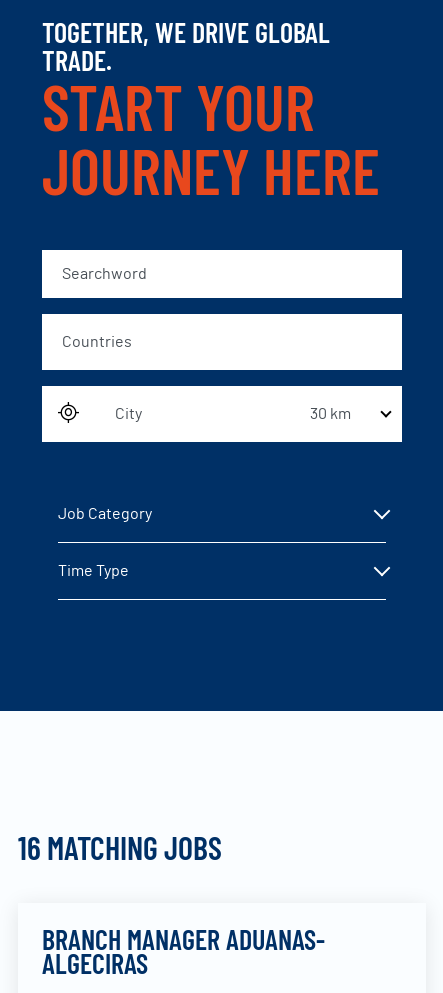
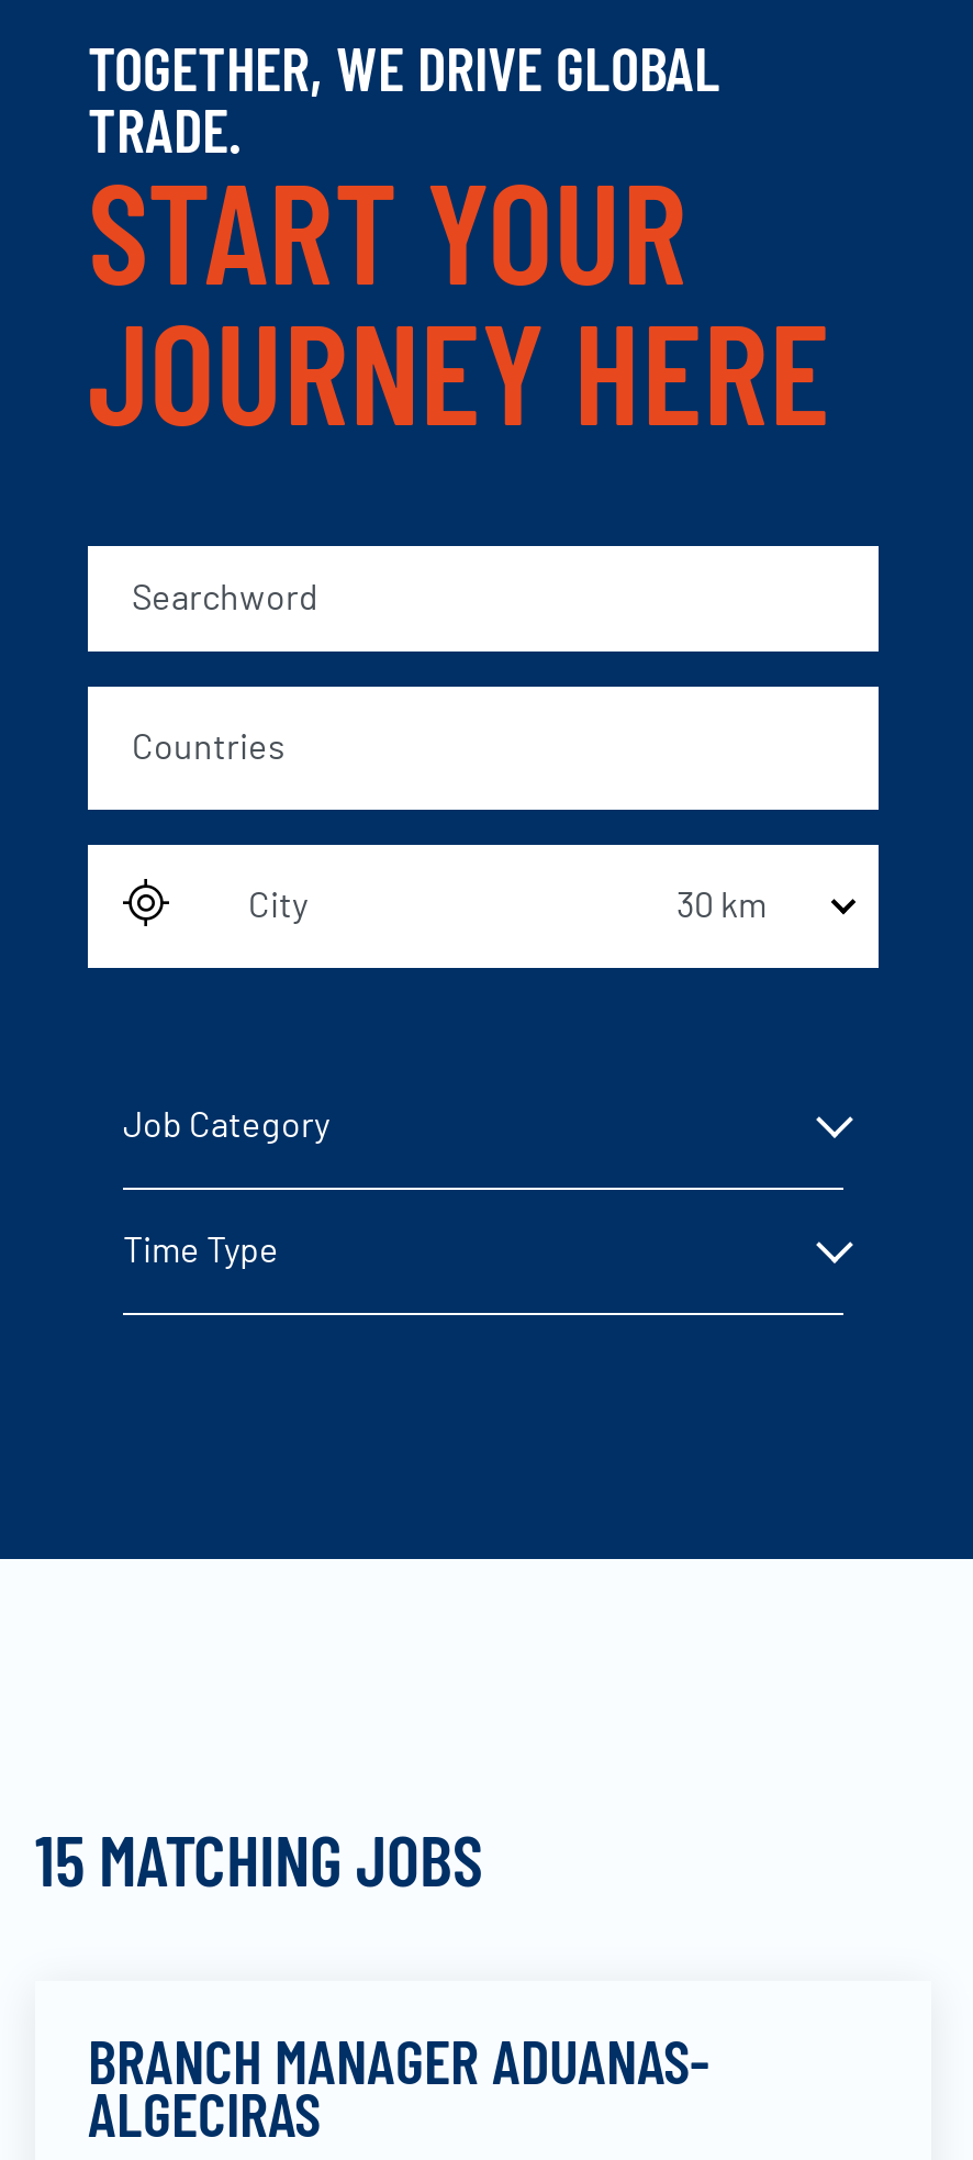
- 16 MATCHING JOBS
+ 15 MATCHING JOBS
